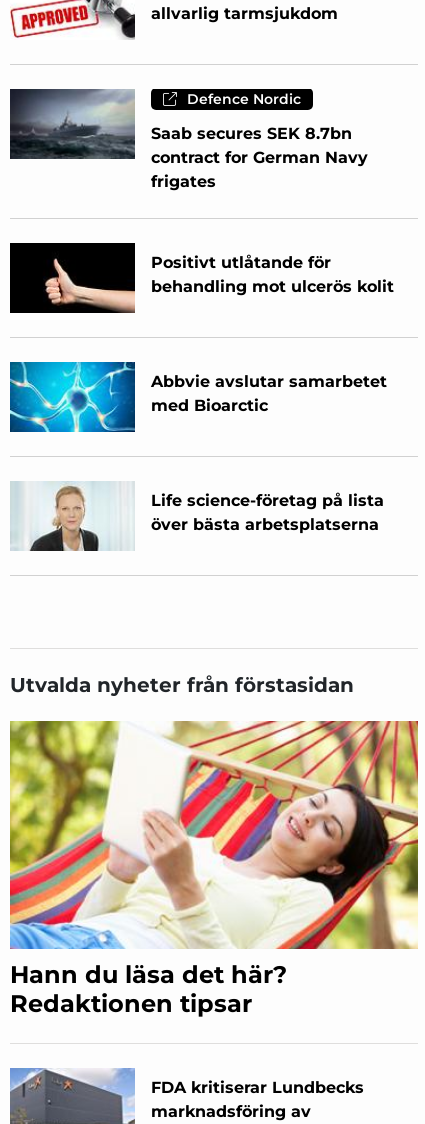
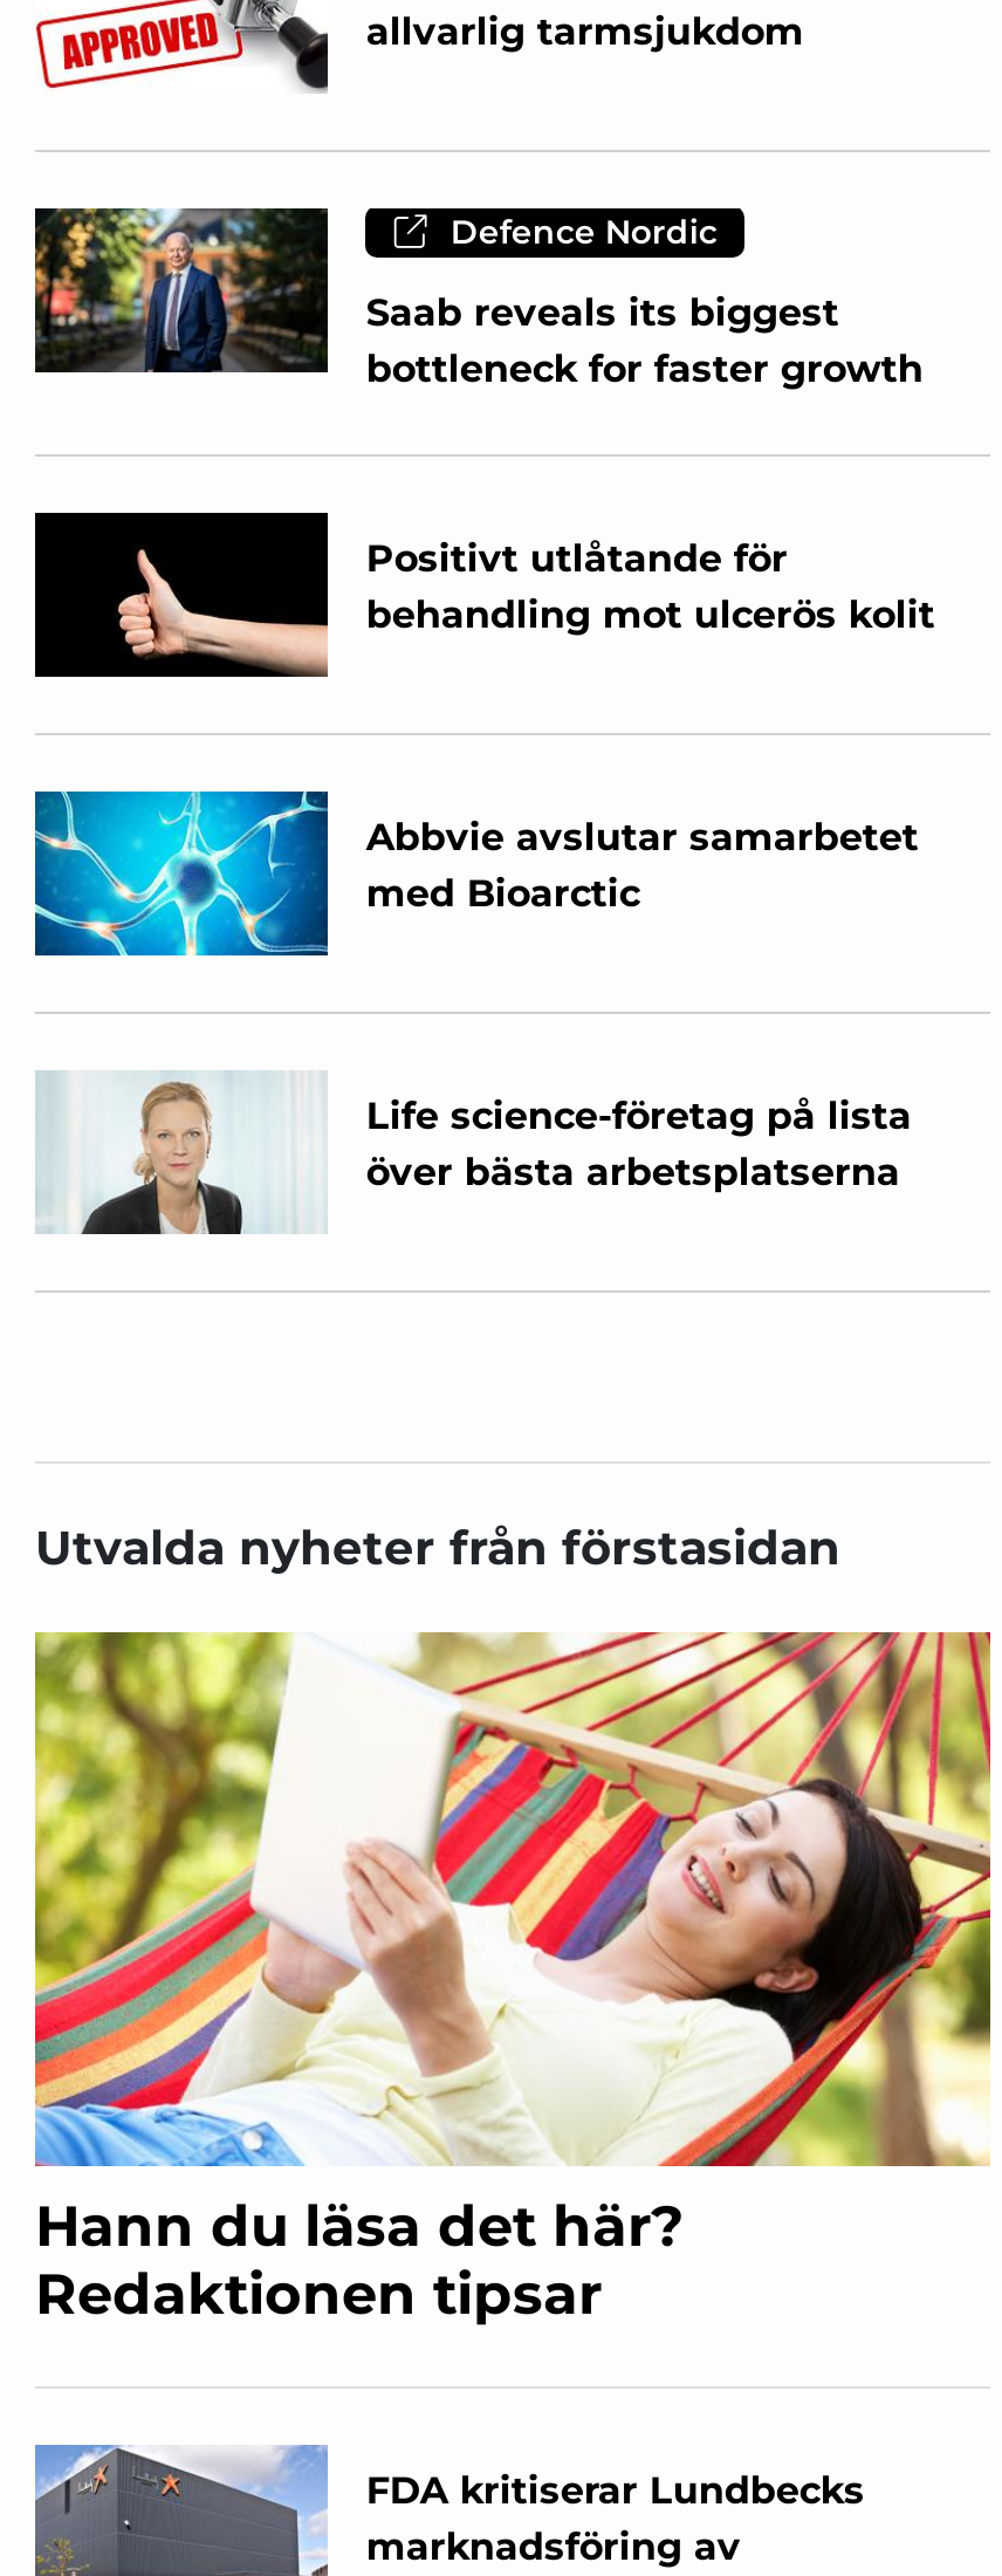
- [image]
- Saab secures SEK 8.7bn
- contract for German Navy
- frigates
+ [image]
+ Saab reveals its biggest
+ bottleneck for faster growth
